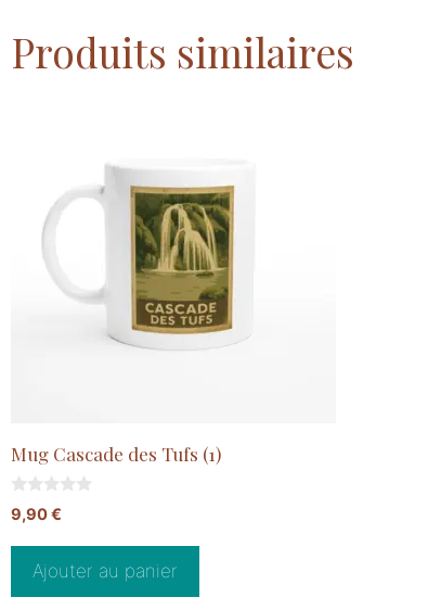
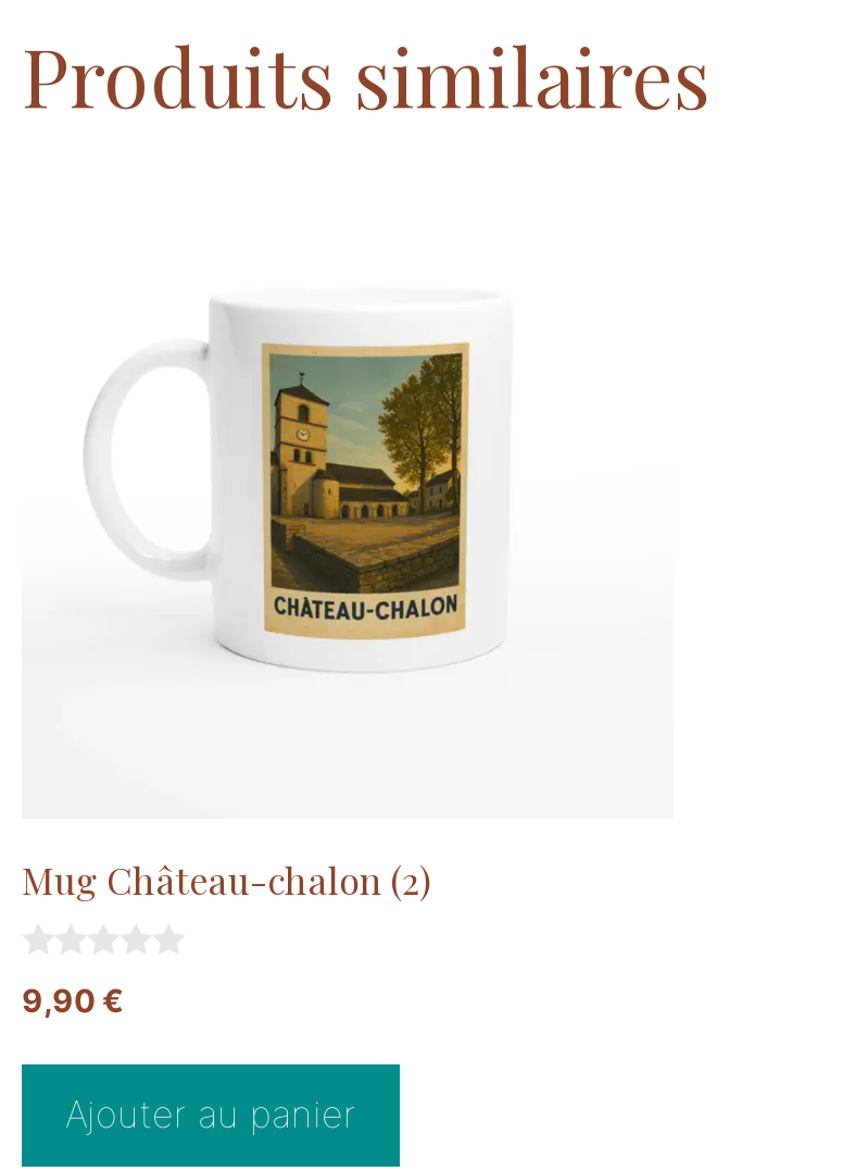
- [image]
+ [image]

- Mug Cascade des Tufs (1)
+ Mug Château-chalon (2)
